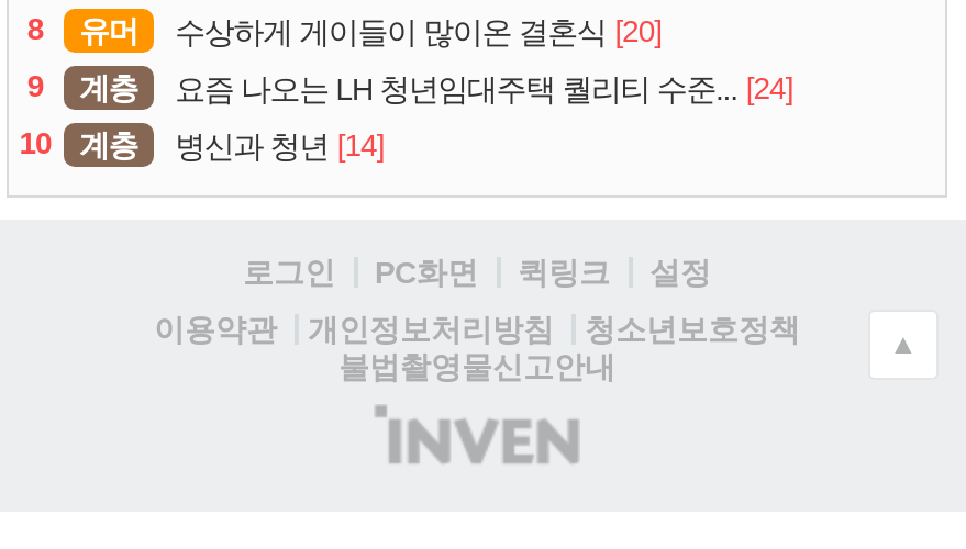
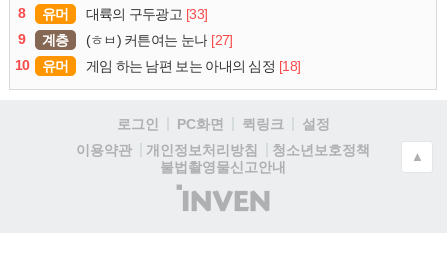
- 수상하게 게이들이 많이온 결혼식 [20]
+ 대륙의 구두광고 [33]

- 요즘 나오는 LH 청년임대주택 퀄리티 수준... [24]
+ (ㅎㅂ) 커튼여는 눈나 [27]

- 계층
- 병신과 청년 [14]
+ 유머
+ 게임 하는 남편 보는 아내의 심정 [18]
